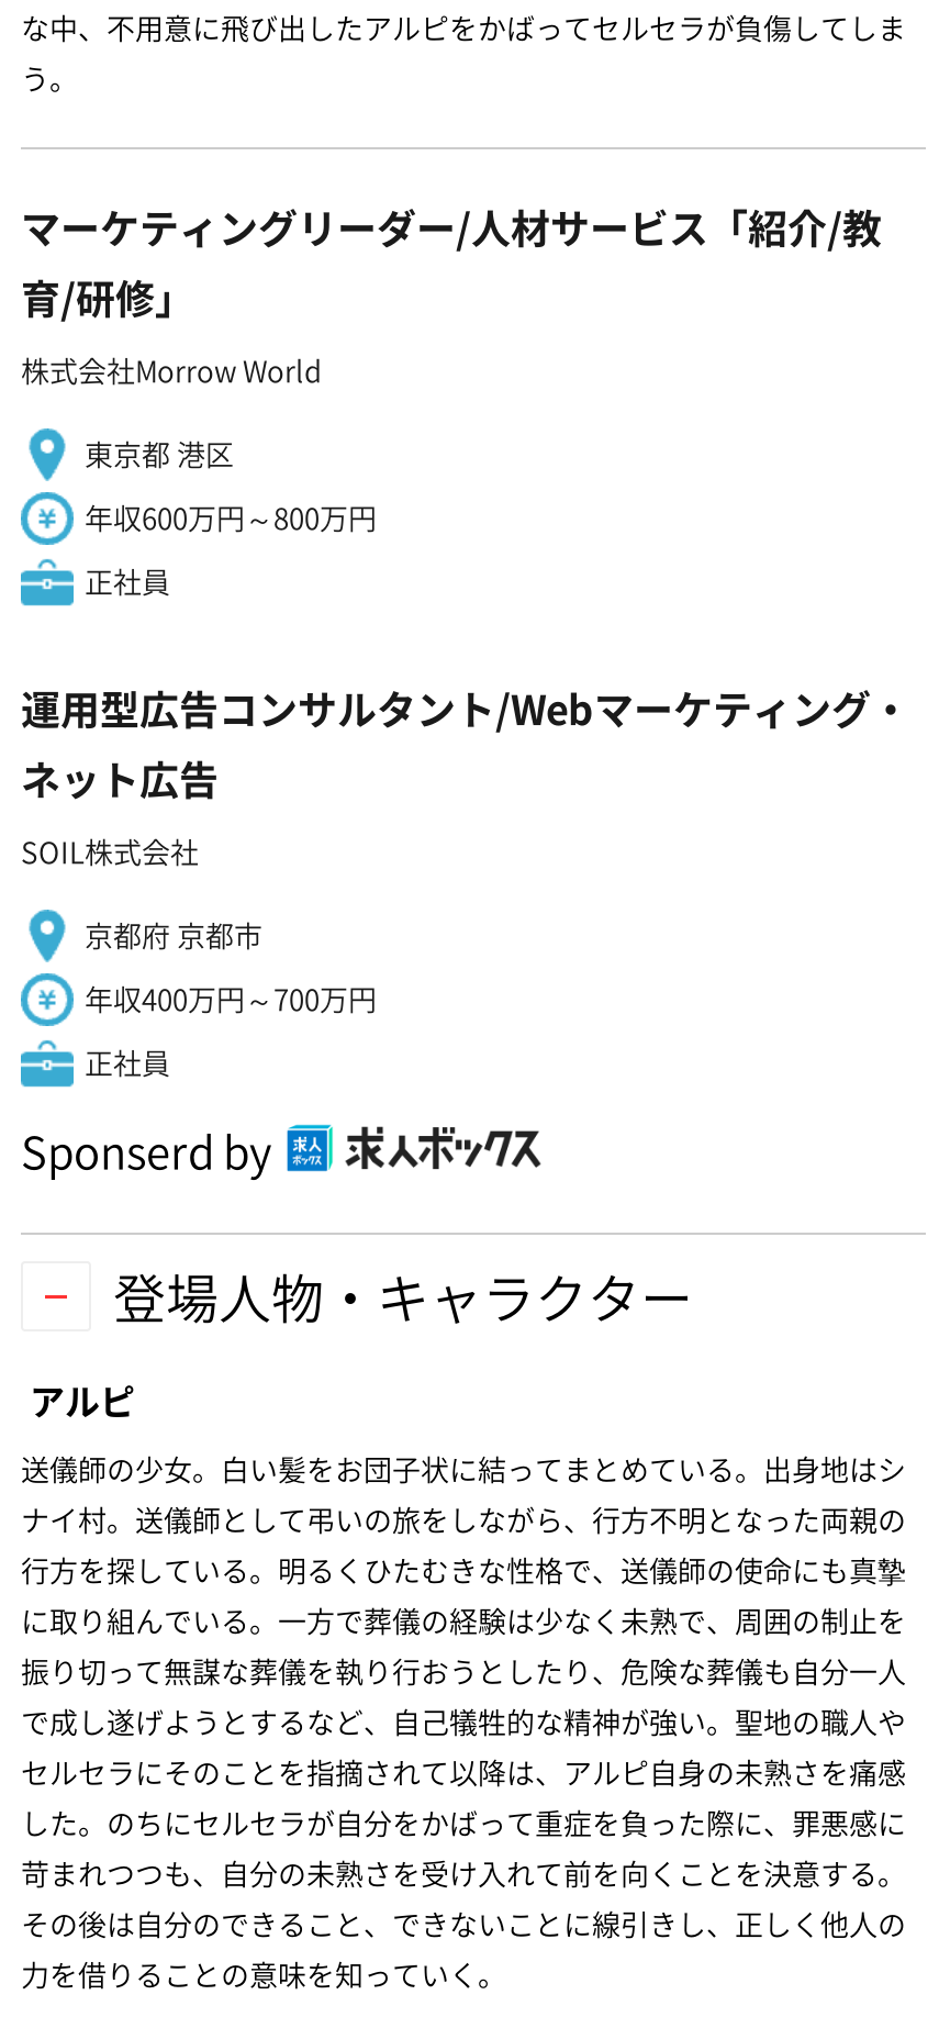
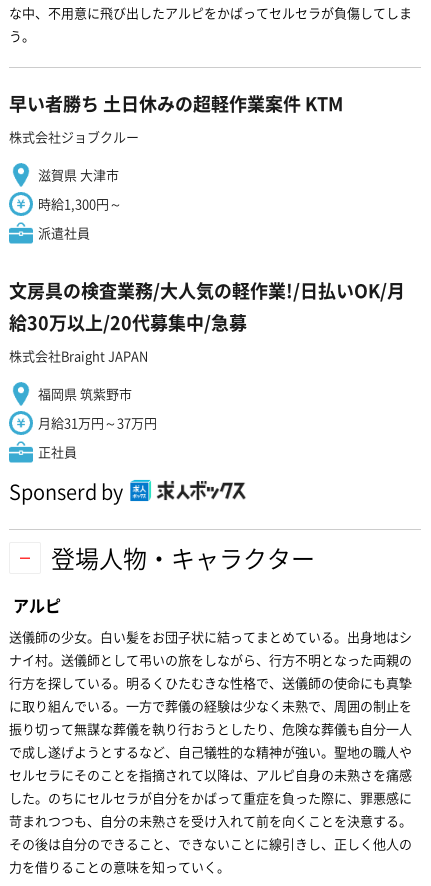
- マーケティングリーダー/人材サービス「紹介/教
- 育/研修」
- 株式会社Morrow World
+ 早い者勝ち 土日休みの超軽作業案件 KTM
+ 株式会社ジョブクルー

- 東京都 港区
+ 滋賀県 大津市

- 年収600万円～800万円
+ 時給1,300円～

- 正社員
+ 派遣社員

- 運用型広告コンサルタント/Webマーケティング・
- ネット広告
- SOIL株式会社
+ 文房具の検査業務/大人気の軽作業!/日払いOK/月
+ 給30万以上/20代募集中/急募
+ 株式会社Braight JAPAN

- 京都府 京都市
+ 福岡県 筑紫野市

- 年収400万円～700万円
+ 月給31万円～37万円
